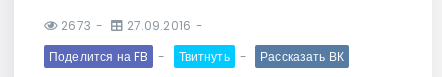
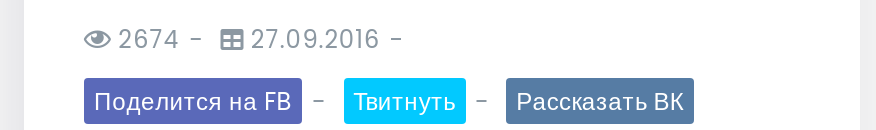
- 2673 27.09.2016
+ 2674 27.09.2016
